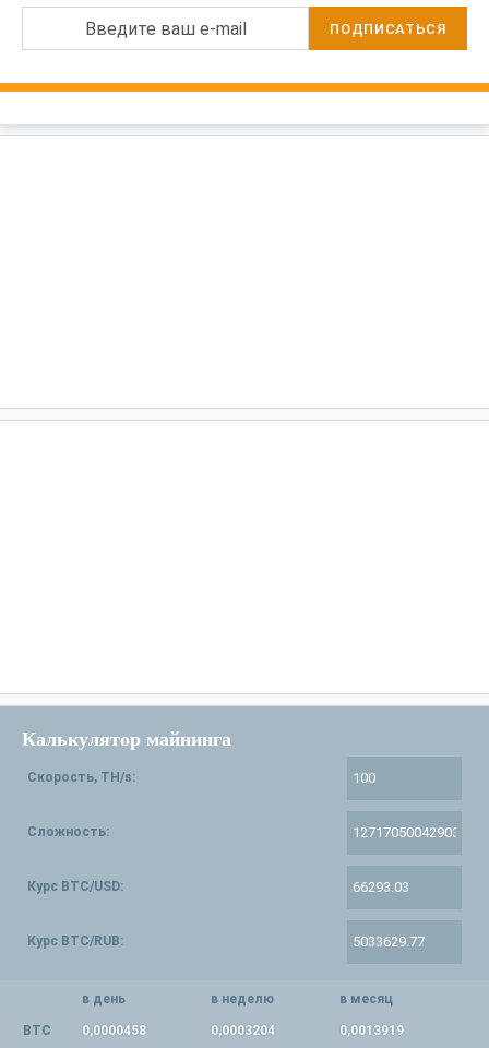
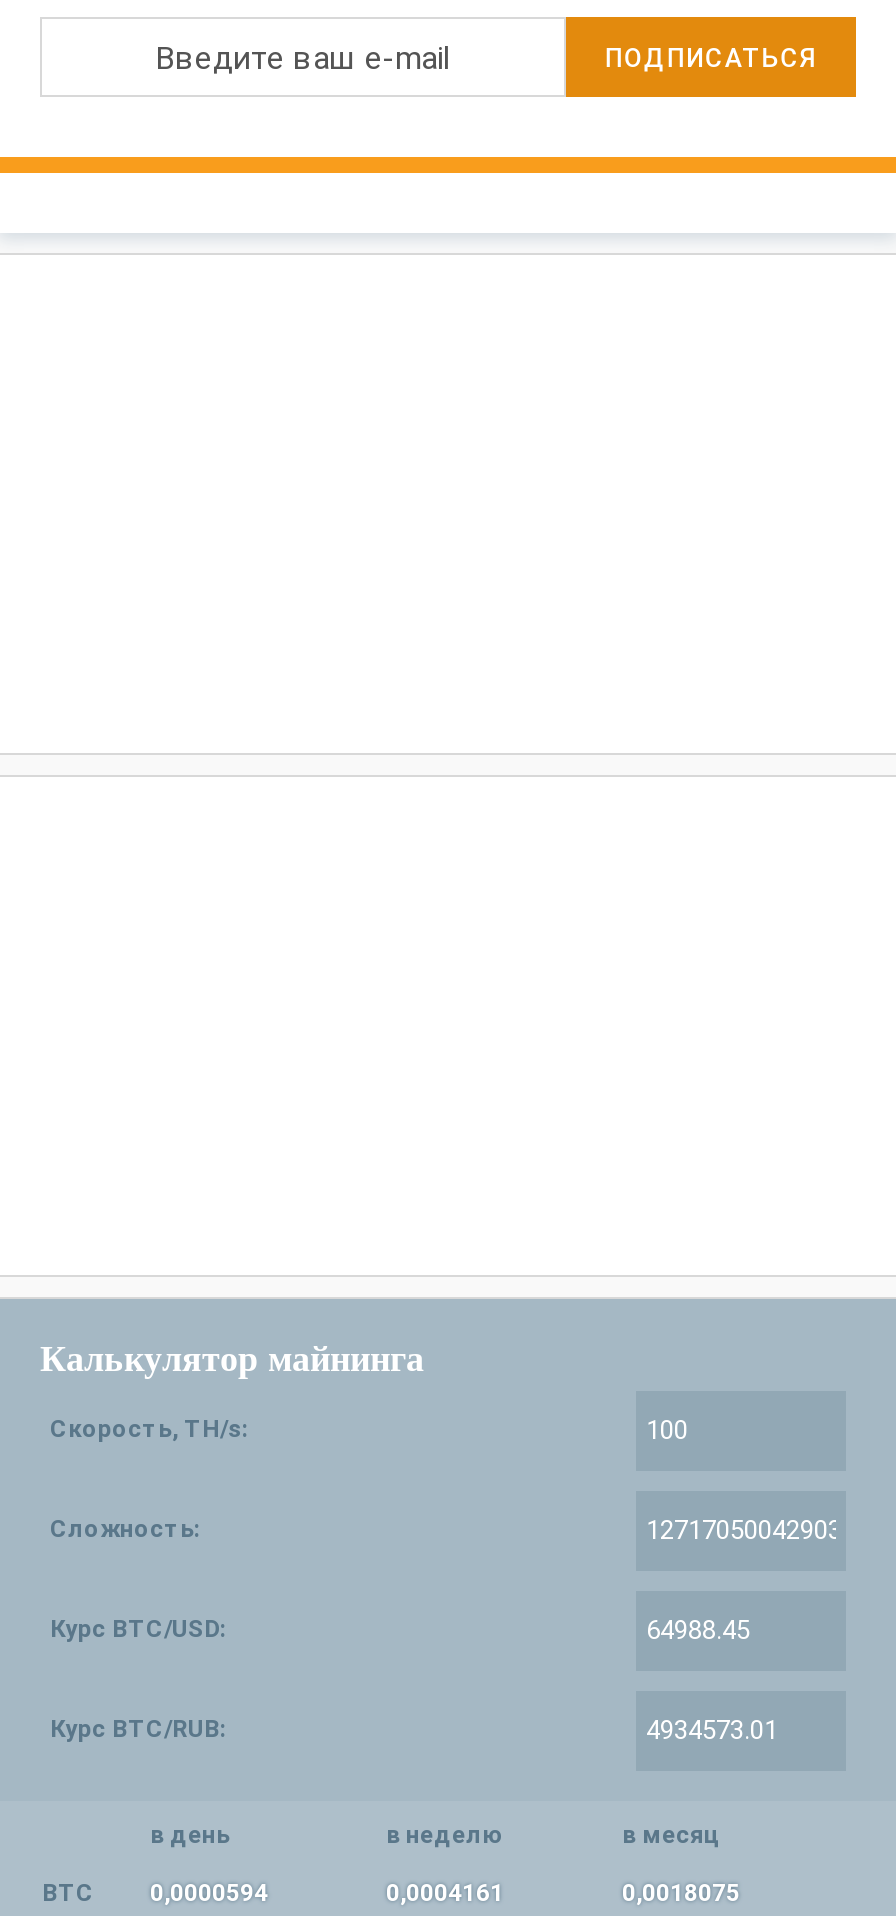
- BTC 0,0000458
+ BTC 0,0000594

- 0,0003204
+ 0,0004161

- 0,0013919
+ 0,0018075
